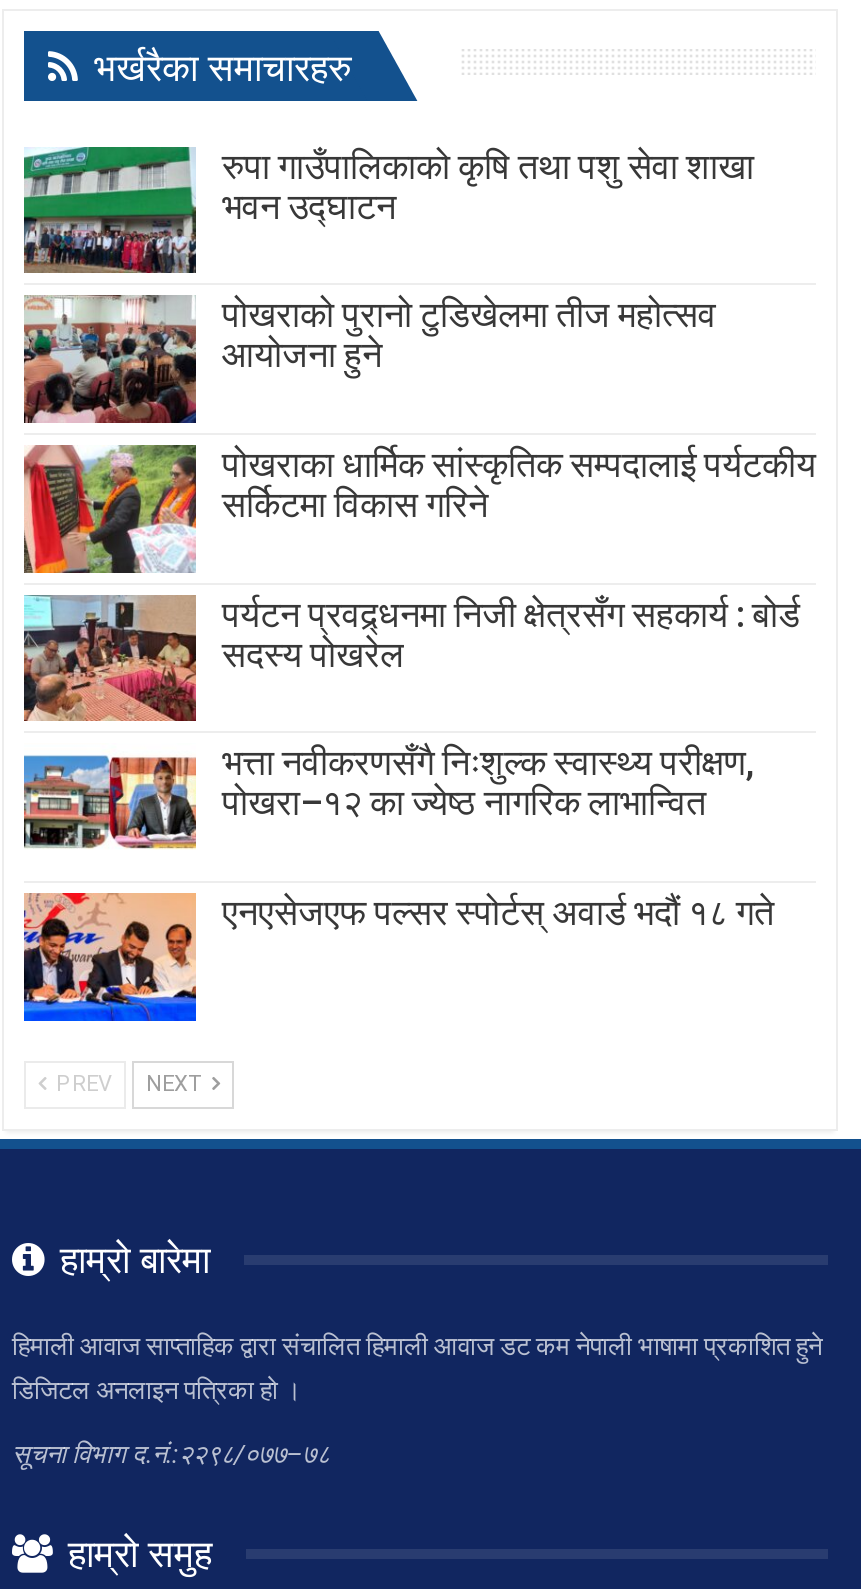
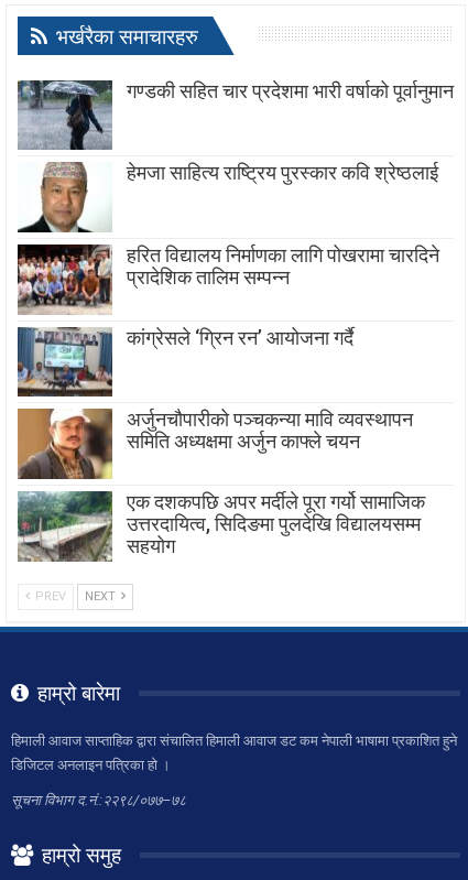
- [image]
- रुपा गाउँपालिकाको कृषि तथा पशु सेवा शाखा
- भवन उद्घाटन
+ [image]
+ गण्डकी सहित चार प्रदेशमा भारी वर्षाको पूर्वानुमान

- [image]
- पोखराको पुरानो टुडिखेलमा तीज महोत्सव
- आयोजना हुने
+ [image]
+ हेमजा साहित्य राष्ट्रिय पुरस्कार कवि श्रेष्ठलाई

- [image]
- पोखराका धार्मिक सांस्कृतिक सम्पदालाई पर्यटकीय
- सर्किटमा विकास गरिने
+ [image]
+ हरित विद्यालय निर्माणका लागि पोखरामा चारदिने
+ प्रादेशिक तालिम सम्पन्न

- [image]
- पर्यटन प्रवद्र्धनमा निजी क्षेत्रसँग सहकार्य : बोर्ड
- सदस्य पोखरेल
+ [image]
+ कांग्रेसले ‘ग्रिन रन’ आयोजना गर्दै

- [image]
- भत्ता नवीकरणसँगै निःशुल्क स्वास्थ्य परीक्षण,
- पोखरा–१२ का ज्येष्ठ नागरिक लाभान्वित
+ [image]
+ अर्जुनचौपारीको पञ्चकन्या मावि व्यवस्थापन
+ समिति अध्यक्षमा अर्जुन काफ्ले चयन

- [image]
- एनएसेजएफ पल्सर स्पोर्टस् अवार्ड भदौं १८ गते
+ [image]
+ एक दशकपछि अपर मर्दीले पूरा गर्यो सामाजिक
+ उत्तरदायित्व, सिदिङमा पुलदेखि विद्यालयसम्म
+ सहयोग
